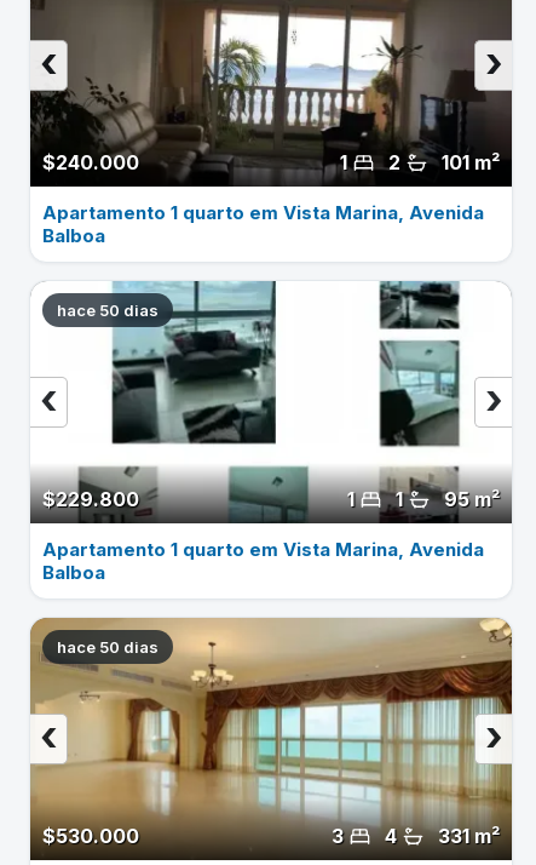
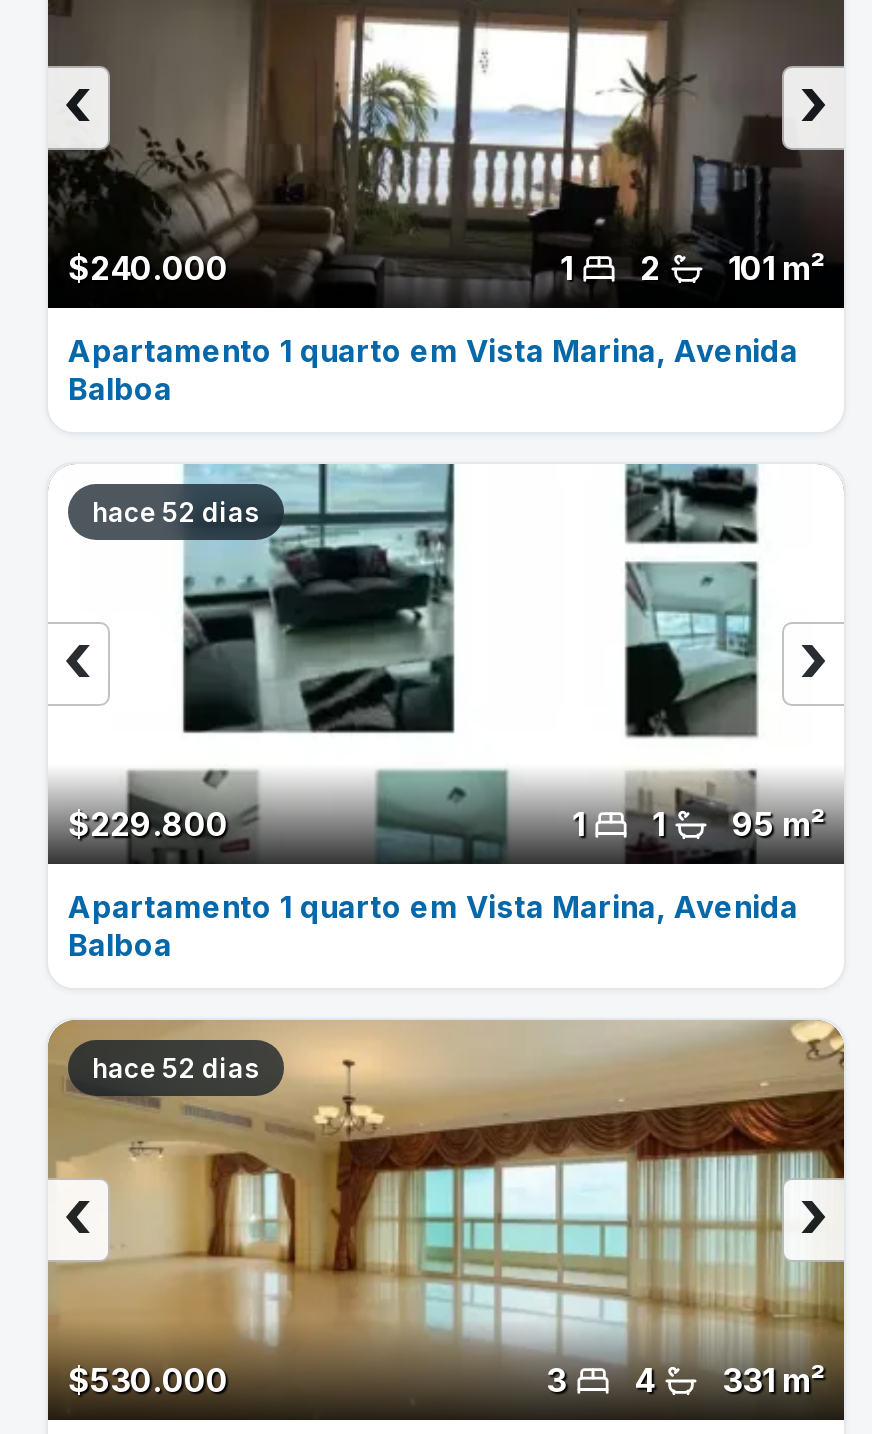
- hace 50 dias
+ hace 52 dias

- hace 50 dias
+ hace 52 dias
